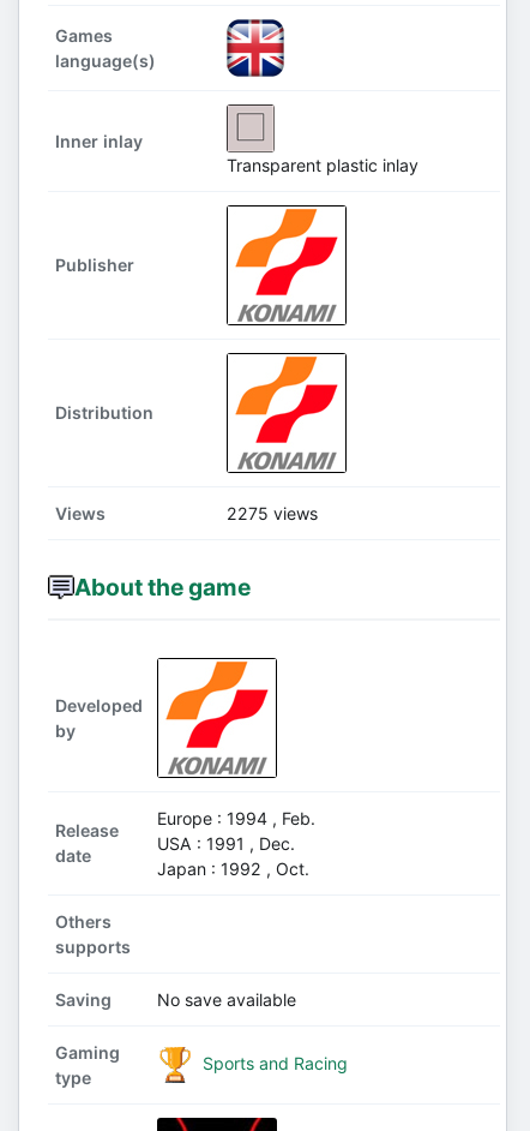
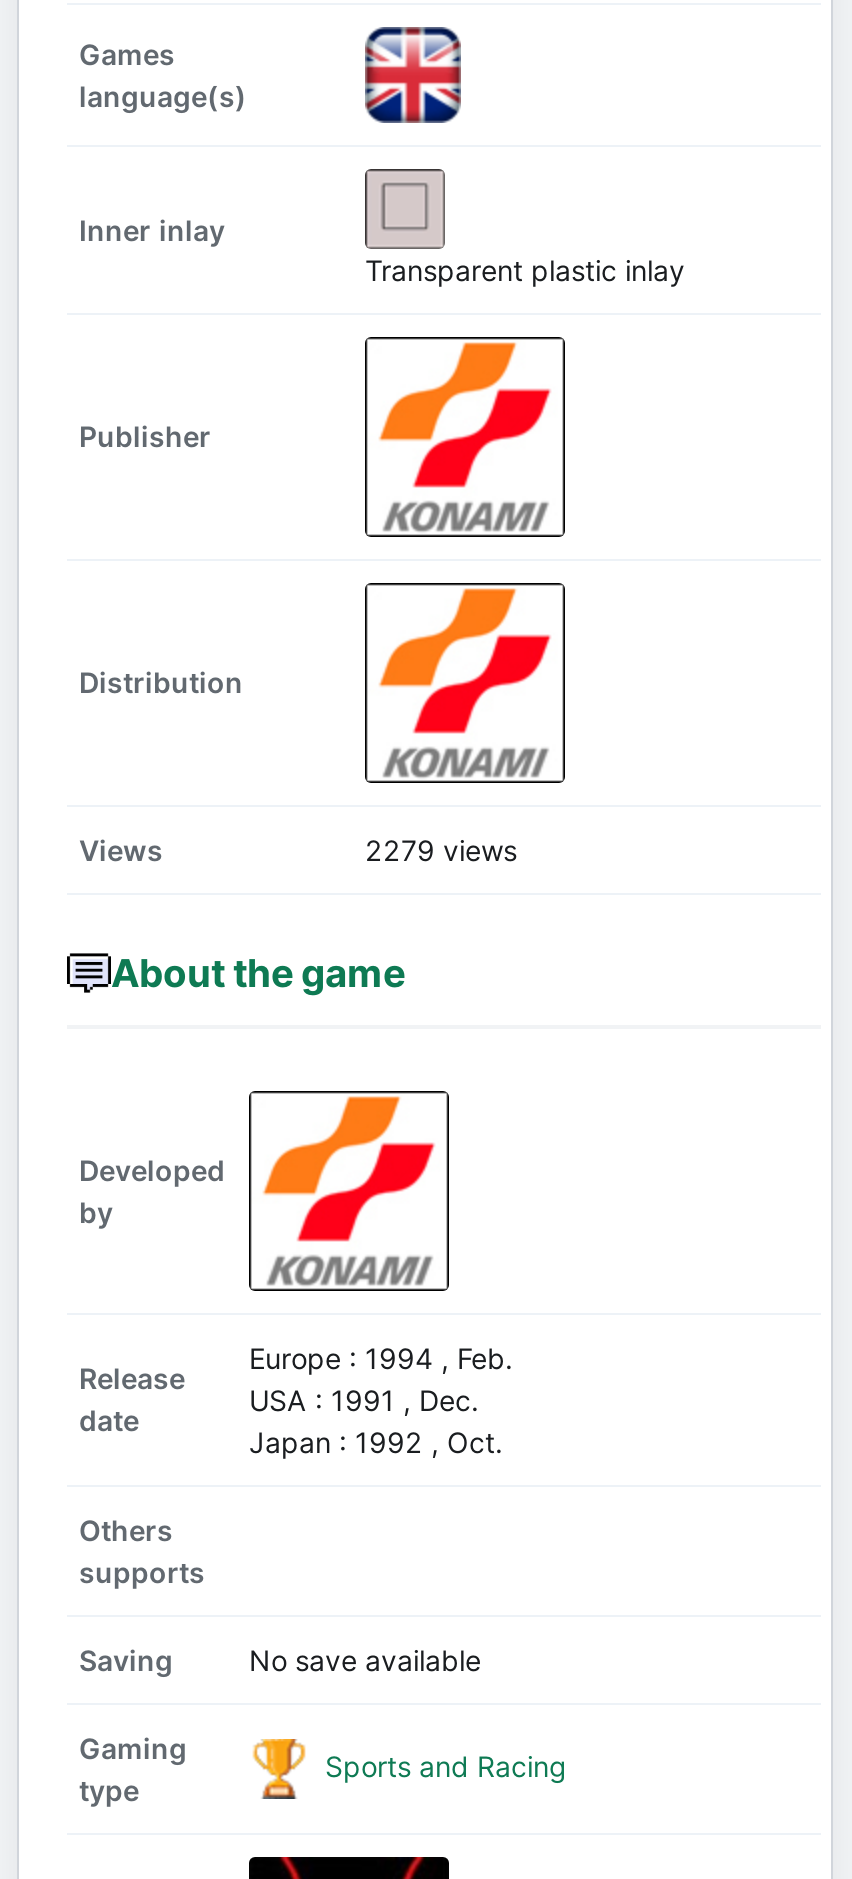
- 2275 views
+ 2279 views
